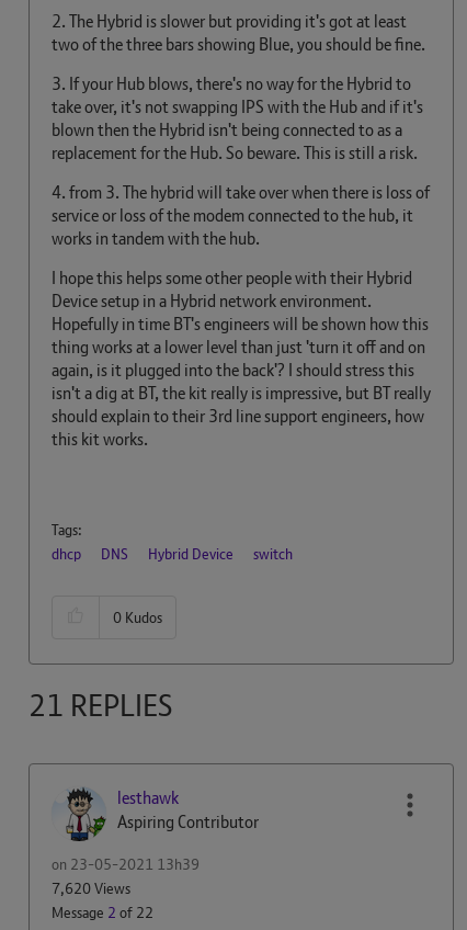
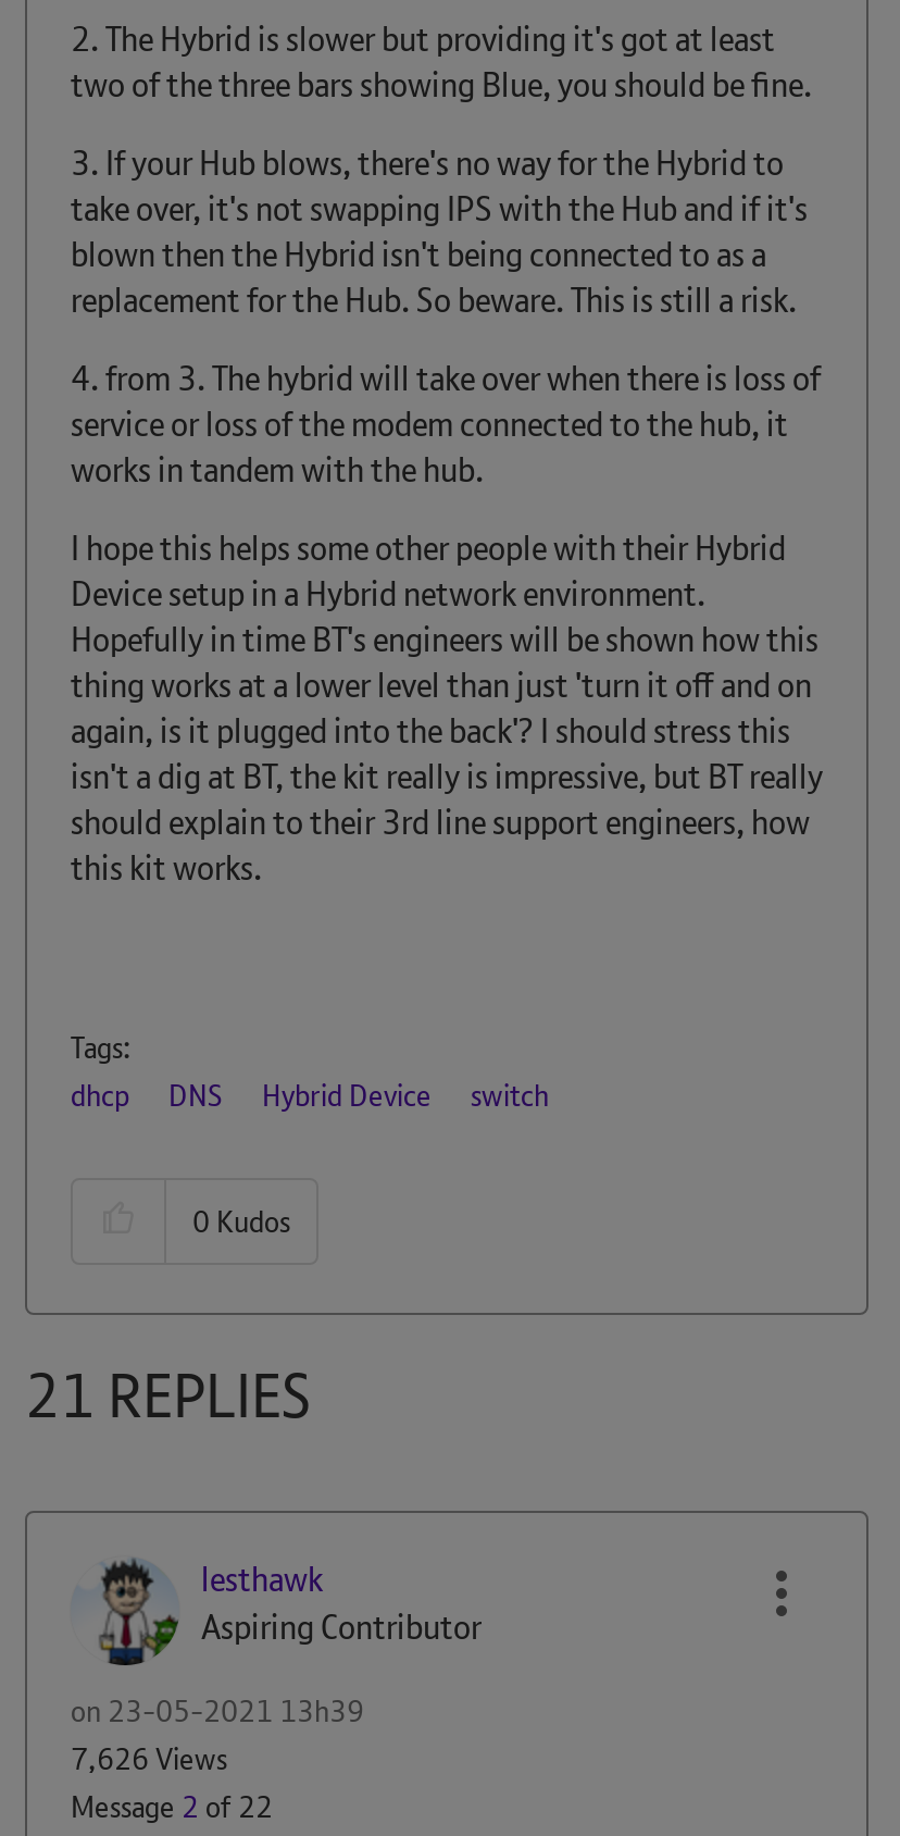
- 7,620 Views
+ 7,626 Views
